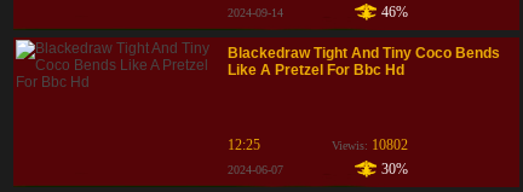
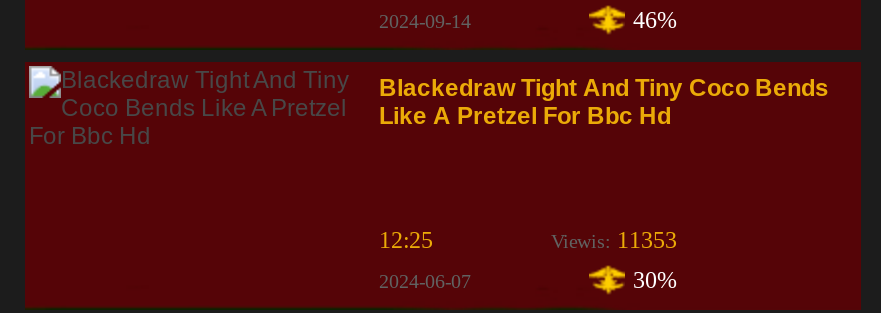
- Viewis: 10802
+ Viewis: 11353
